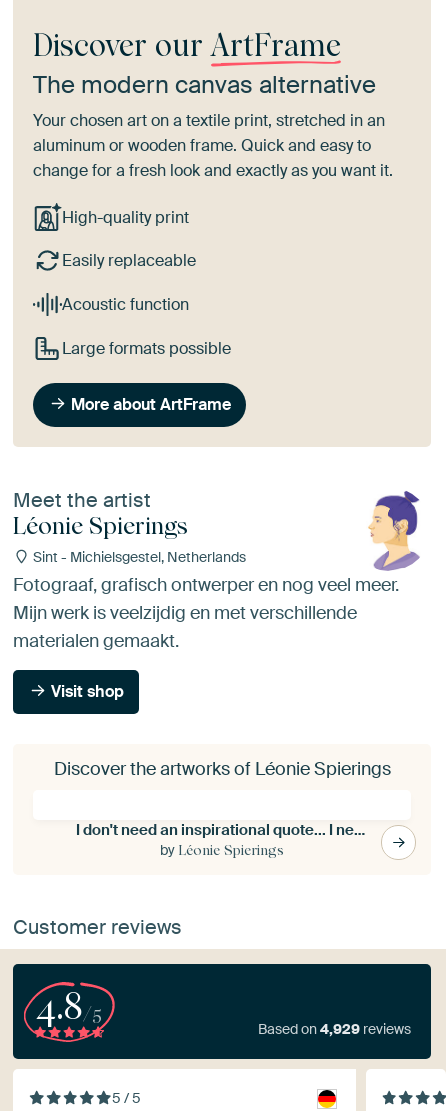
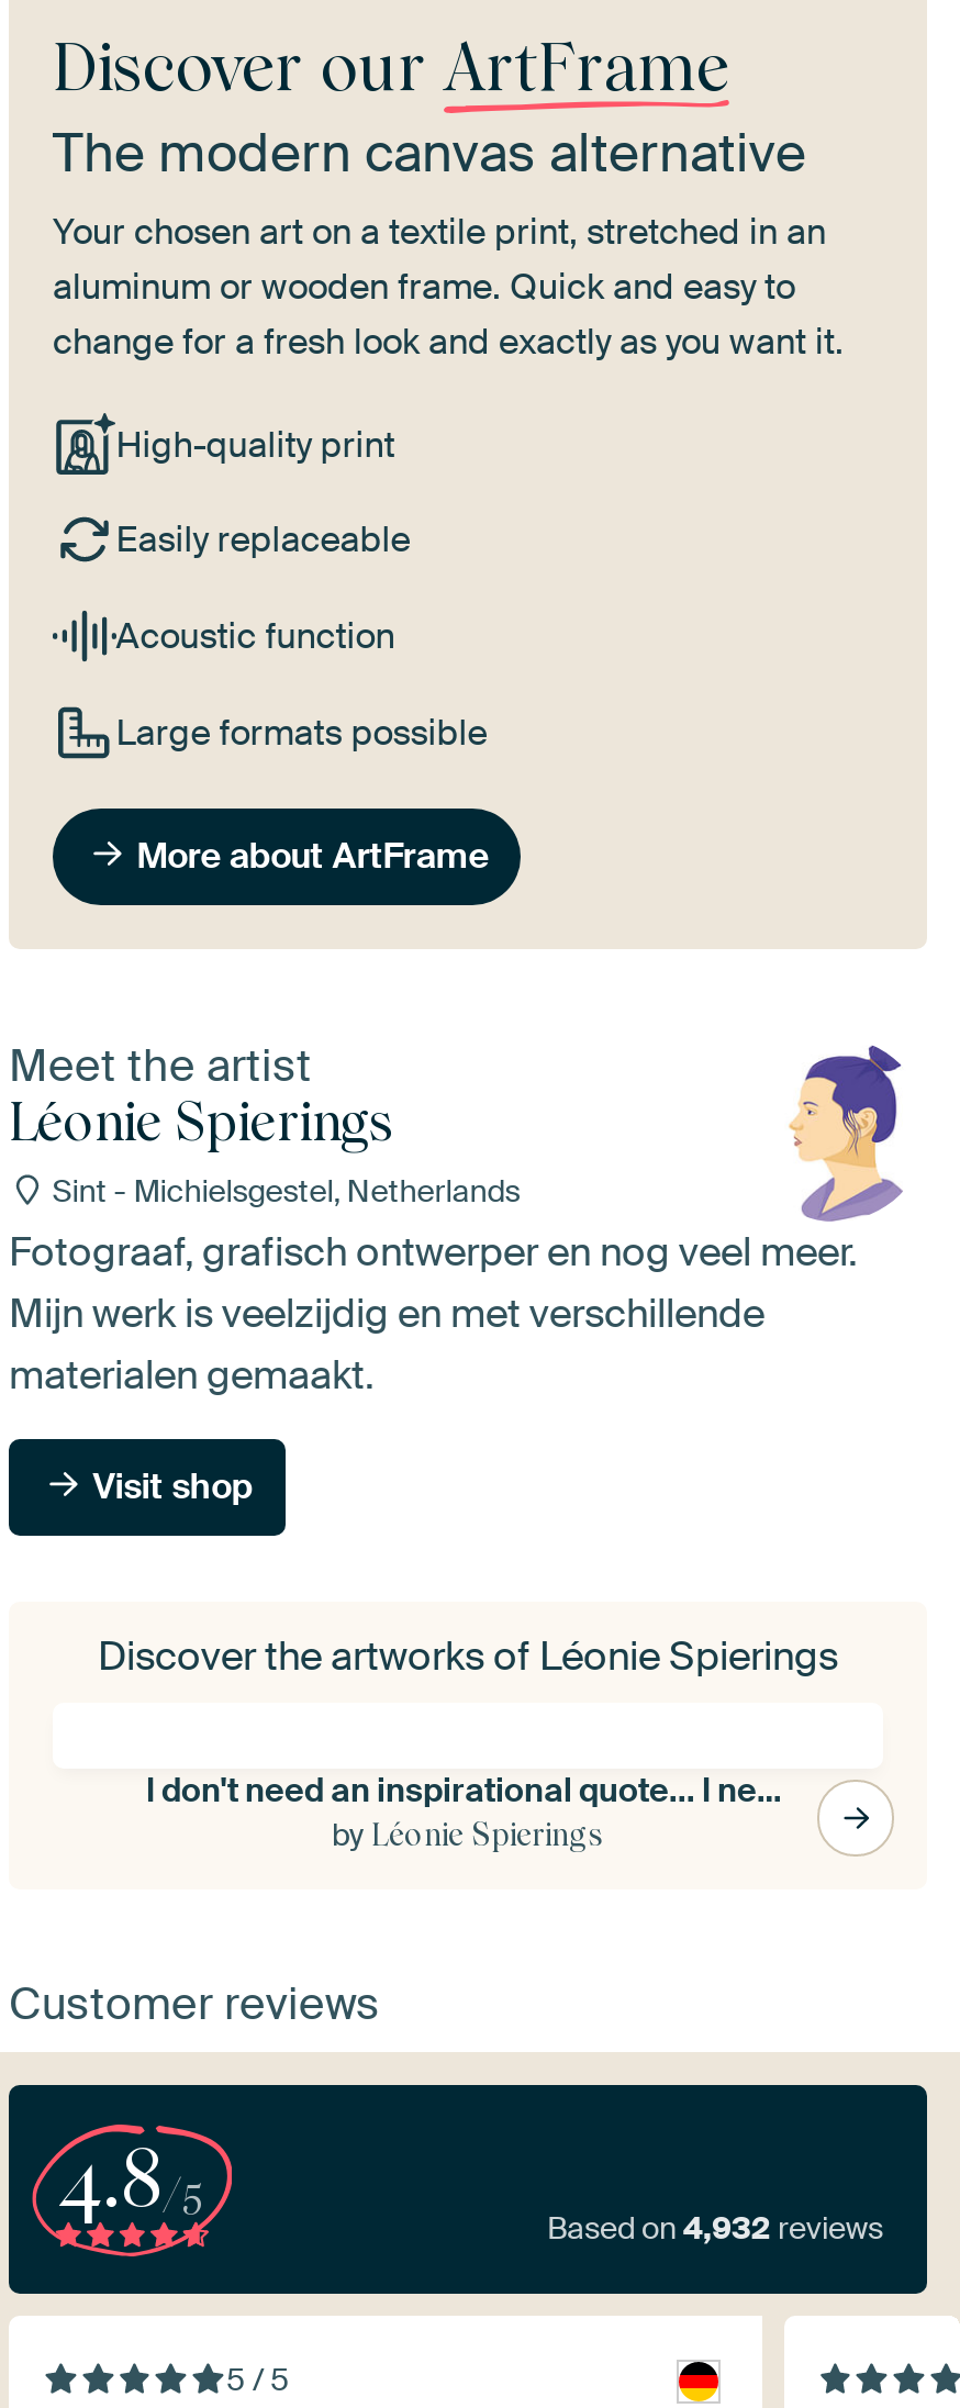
- Based on 4,929 reviews
+ Based on 4,932 reviews
